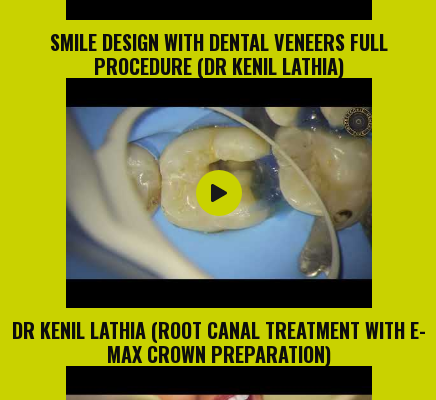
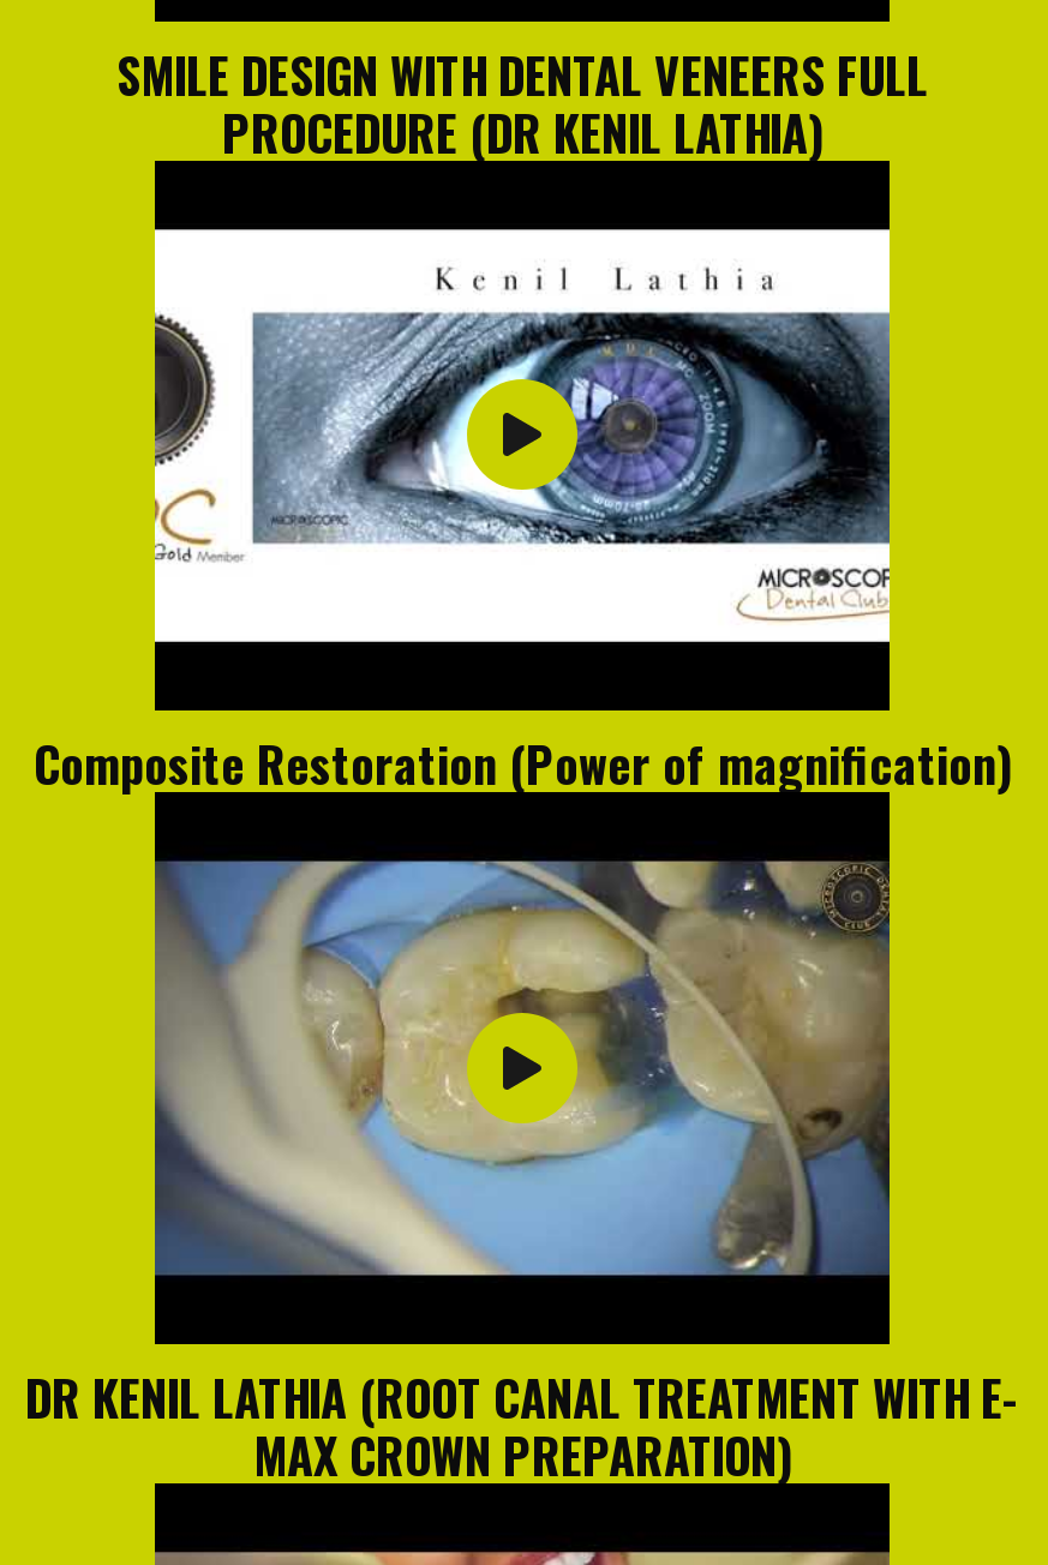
+ [image]
+ Composite Restoration (Power of magnification)
